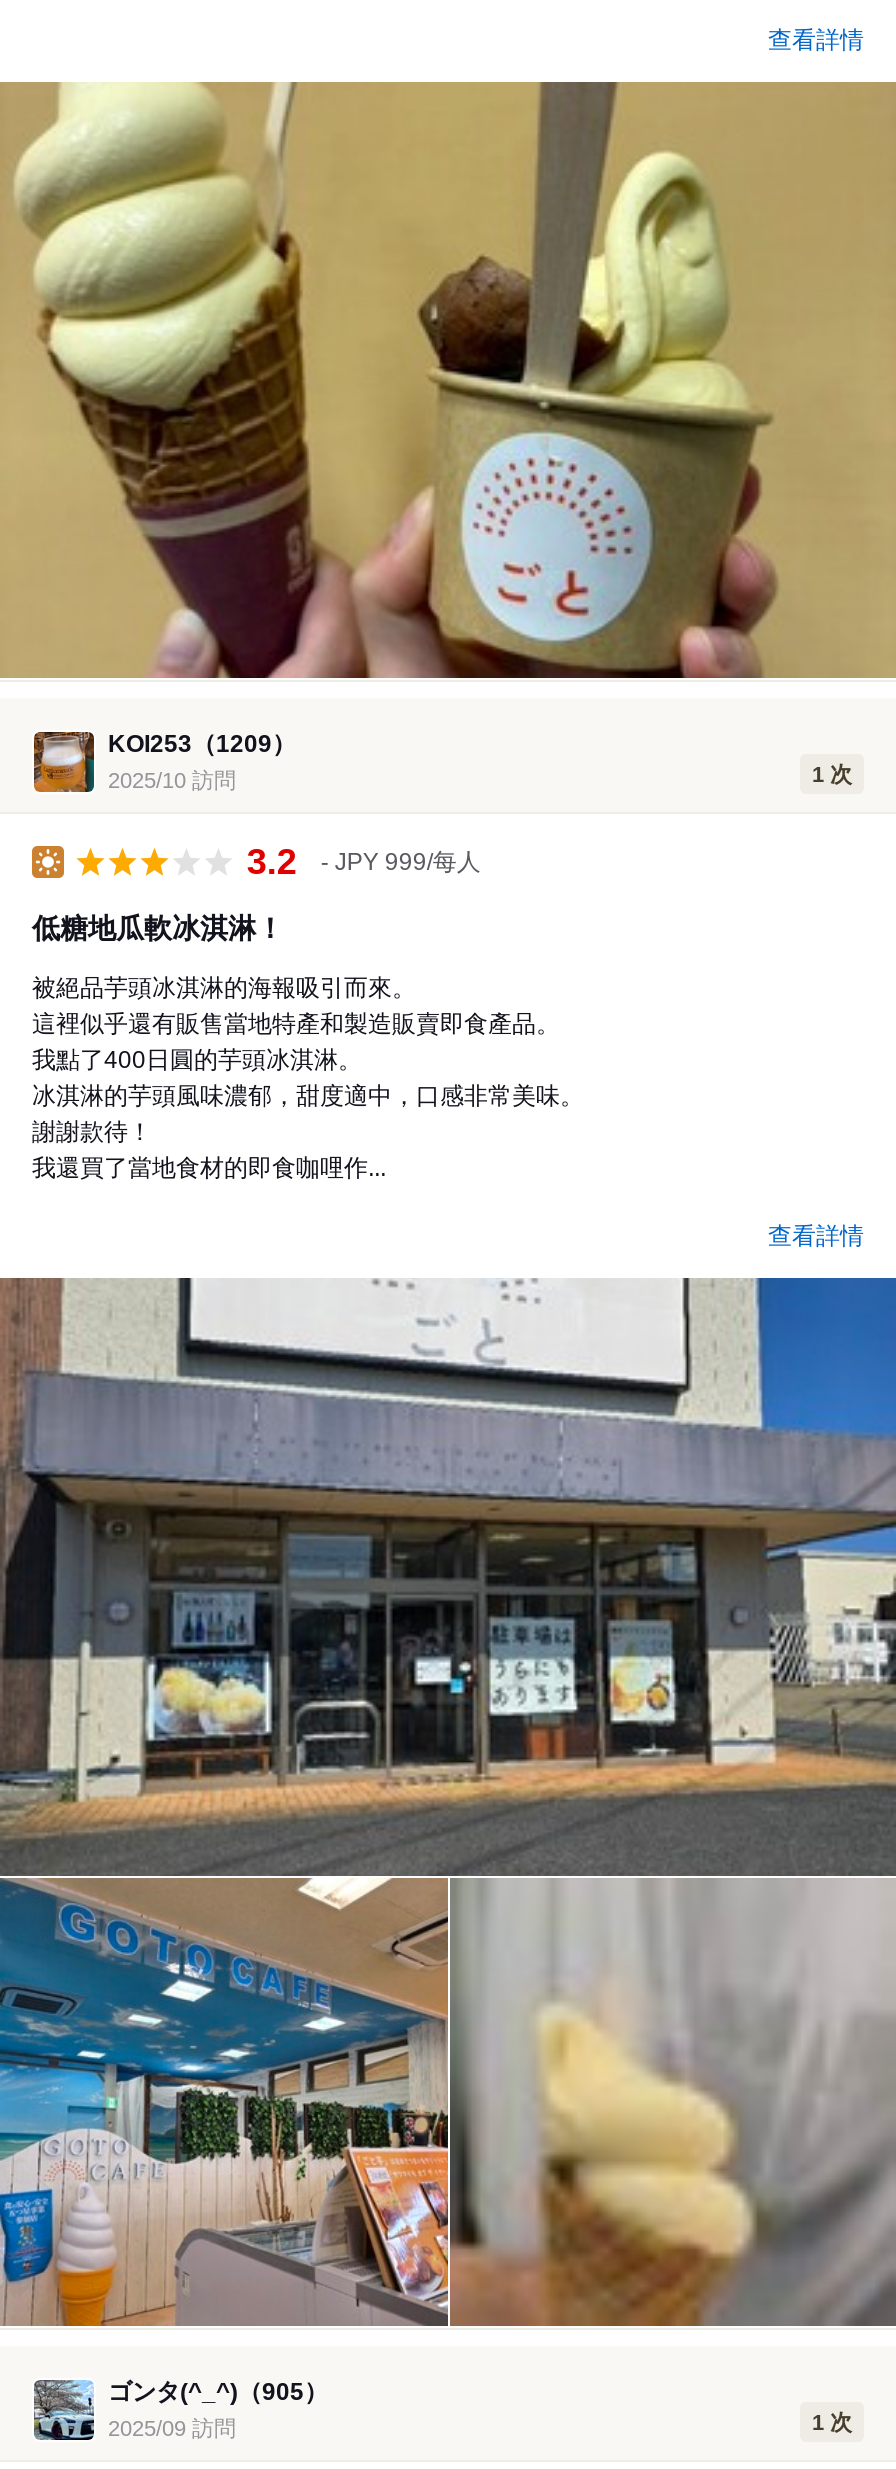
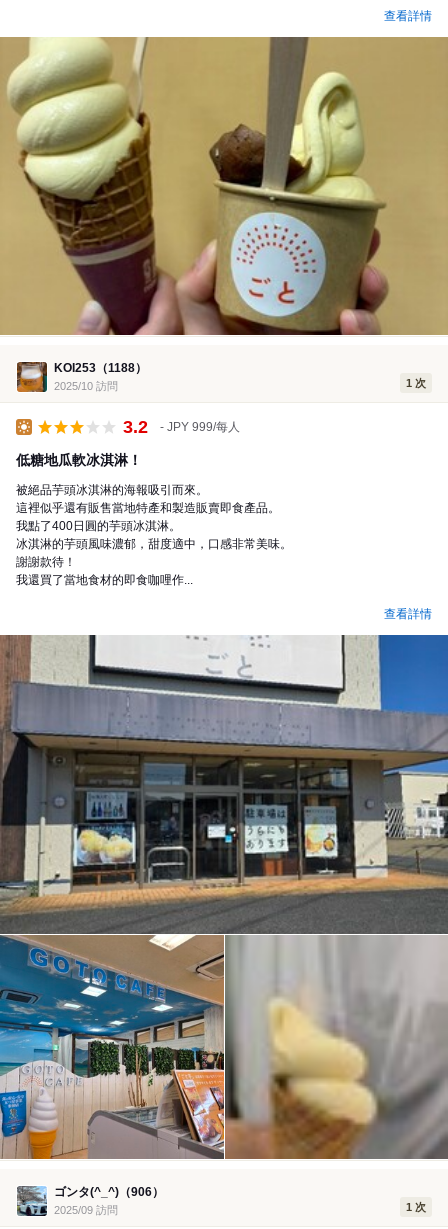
- KOI253（1209）
+ KOI253（1188）

- ゴンタ(^_^)（905）
+ ゴンタ(^_^)（906）
